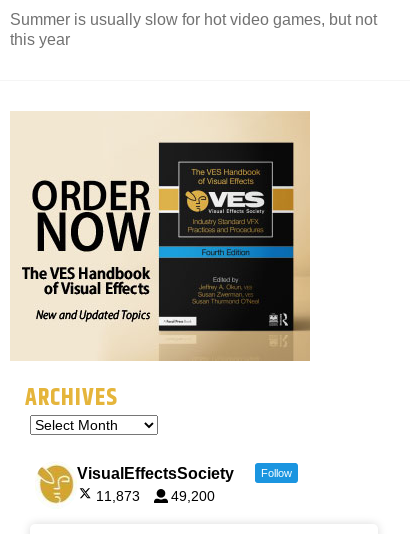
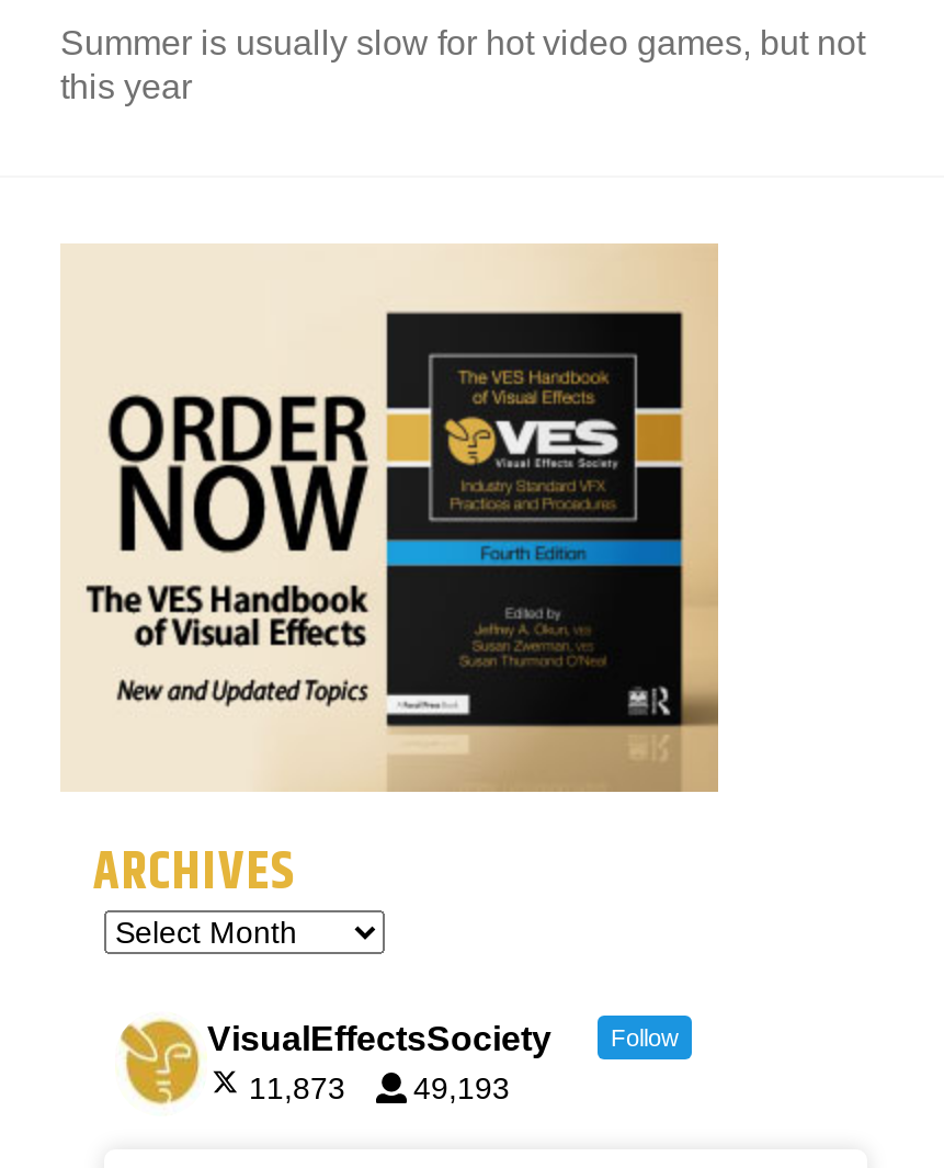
- 11,873 49,200
+ 11,873 49,193
